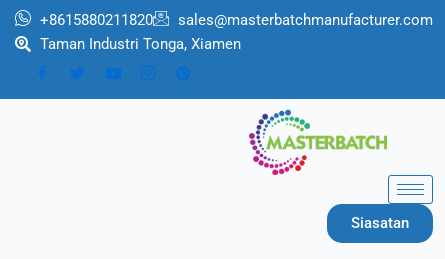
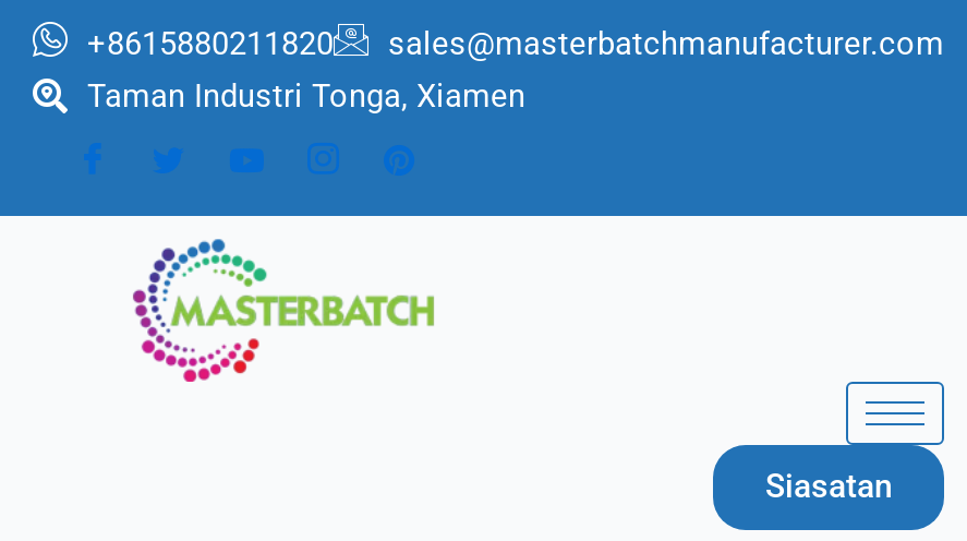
+ [image]

- [image]
